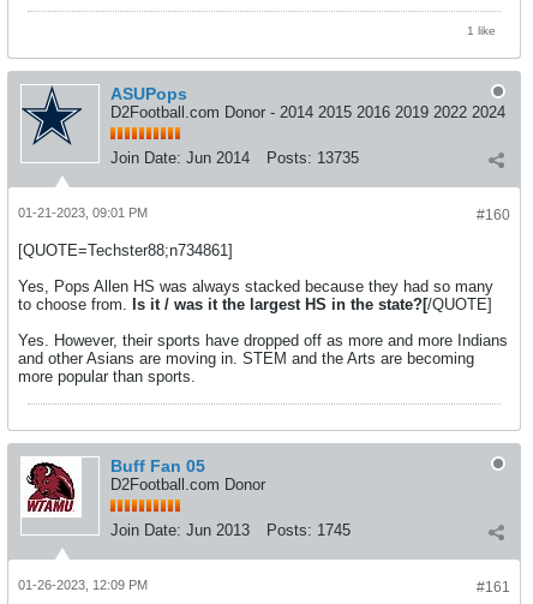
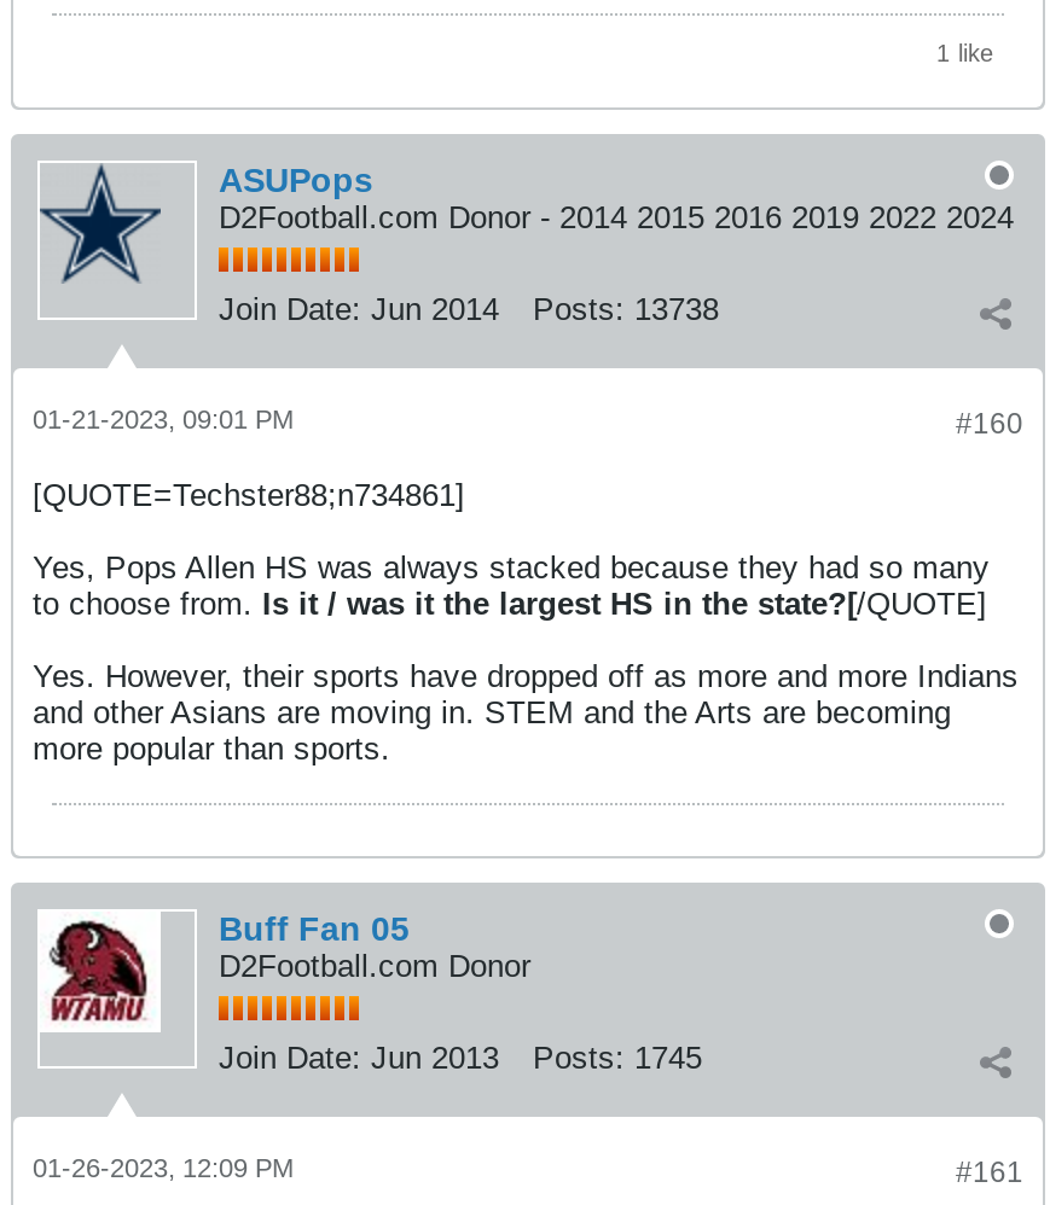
- Join Date: Jun 2014 Posts: 13735
+ Join Date: Jun 2014 Posts: 13738
